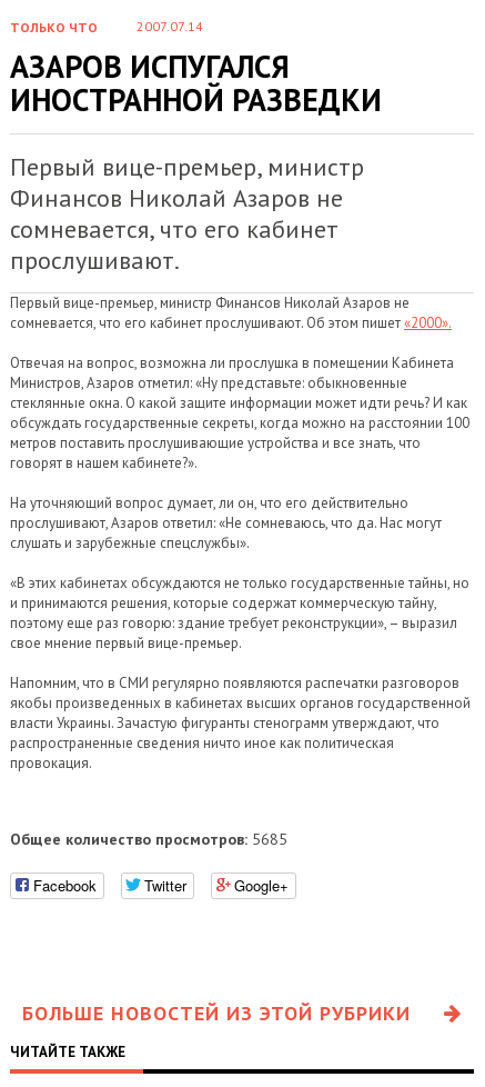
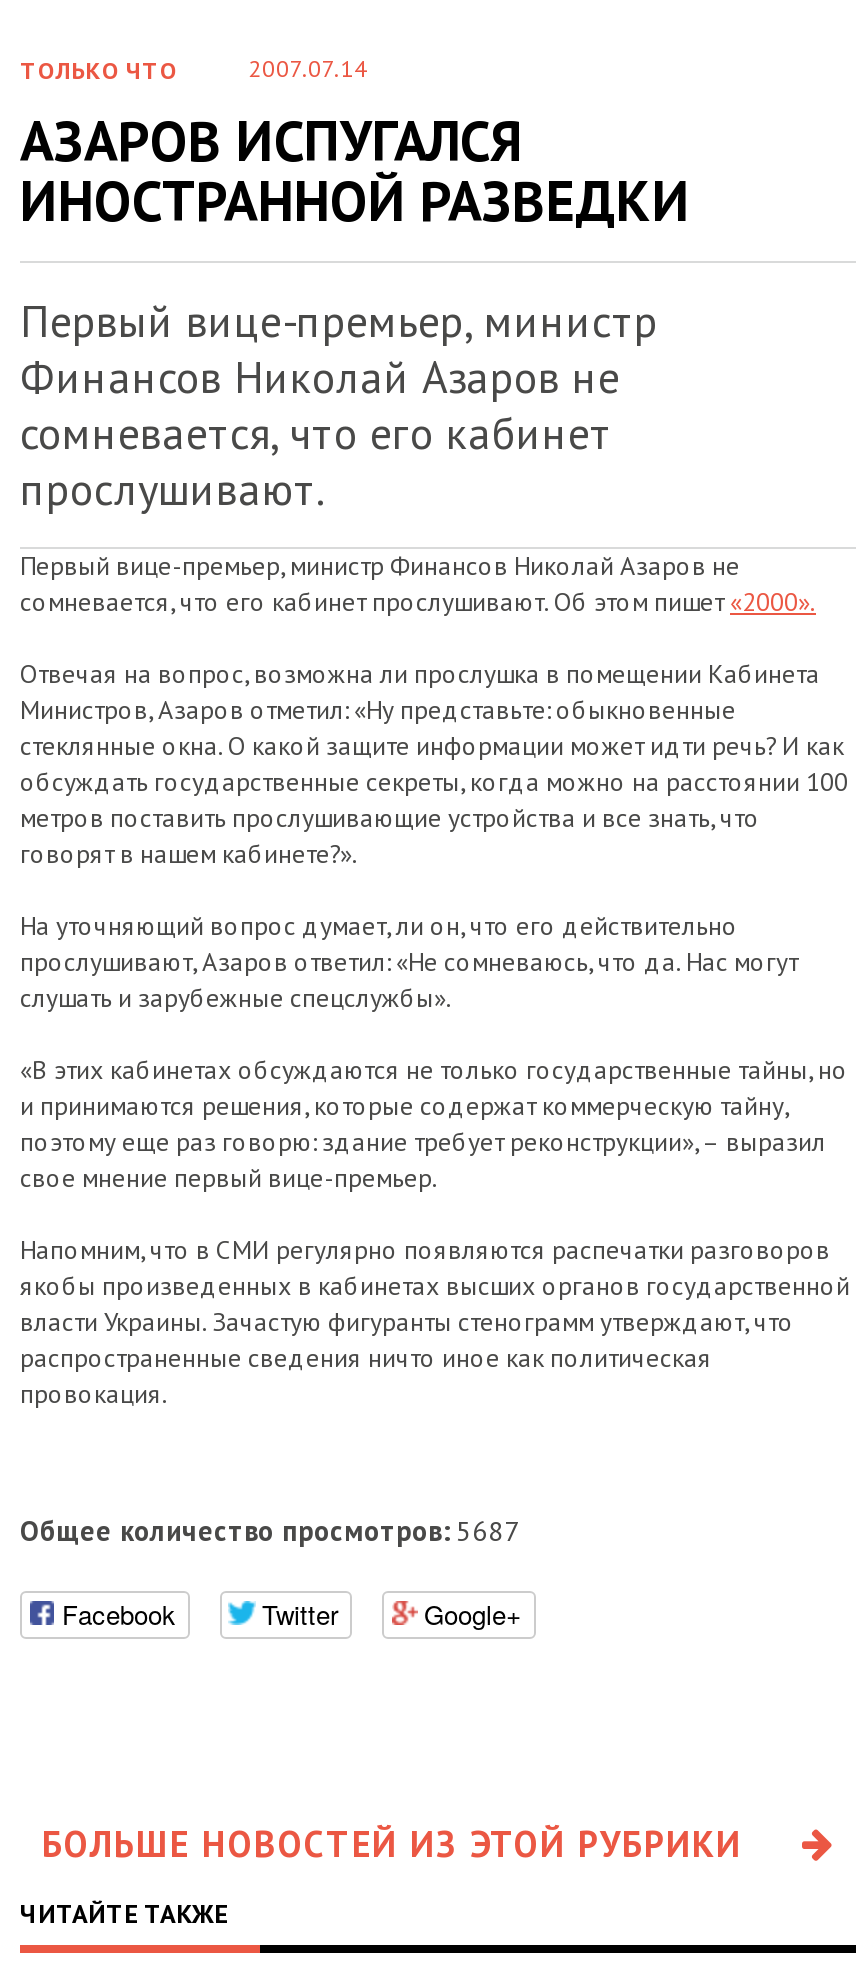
- Общее количество просмотров: 5685
+ Общее количество просмотров: 5687
